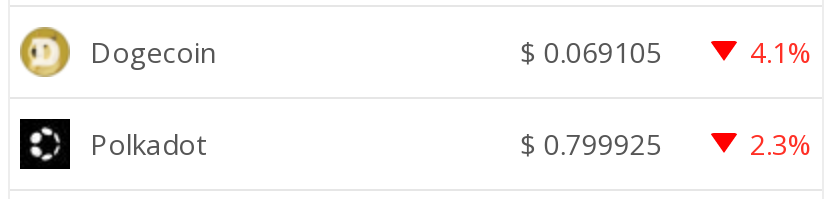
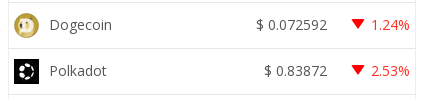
- $ 0.069105
+ $ 0.072592

- 4.1%
+ 1.24%

- $ 0.799925
+ $ 0.83872

- 2.3%
+ 2.53%
